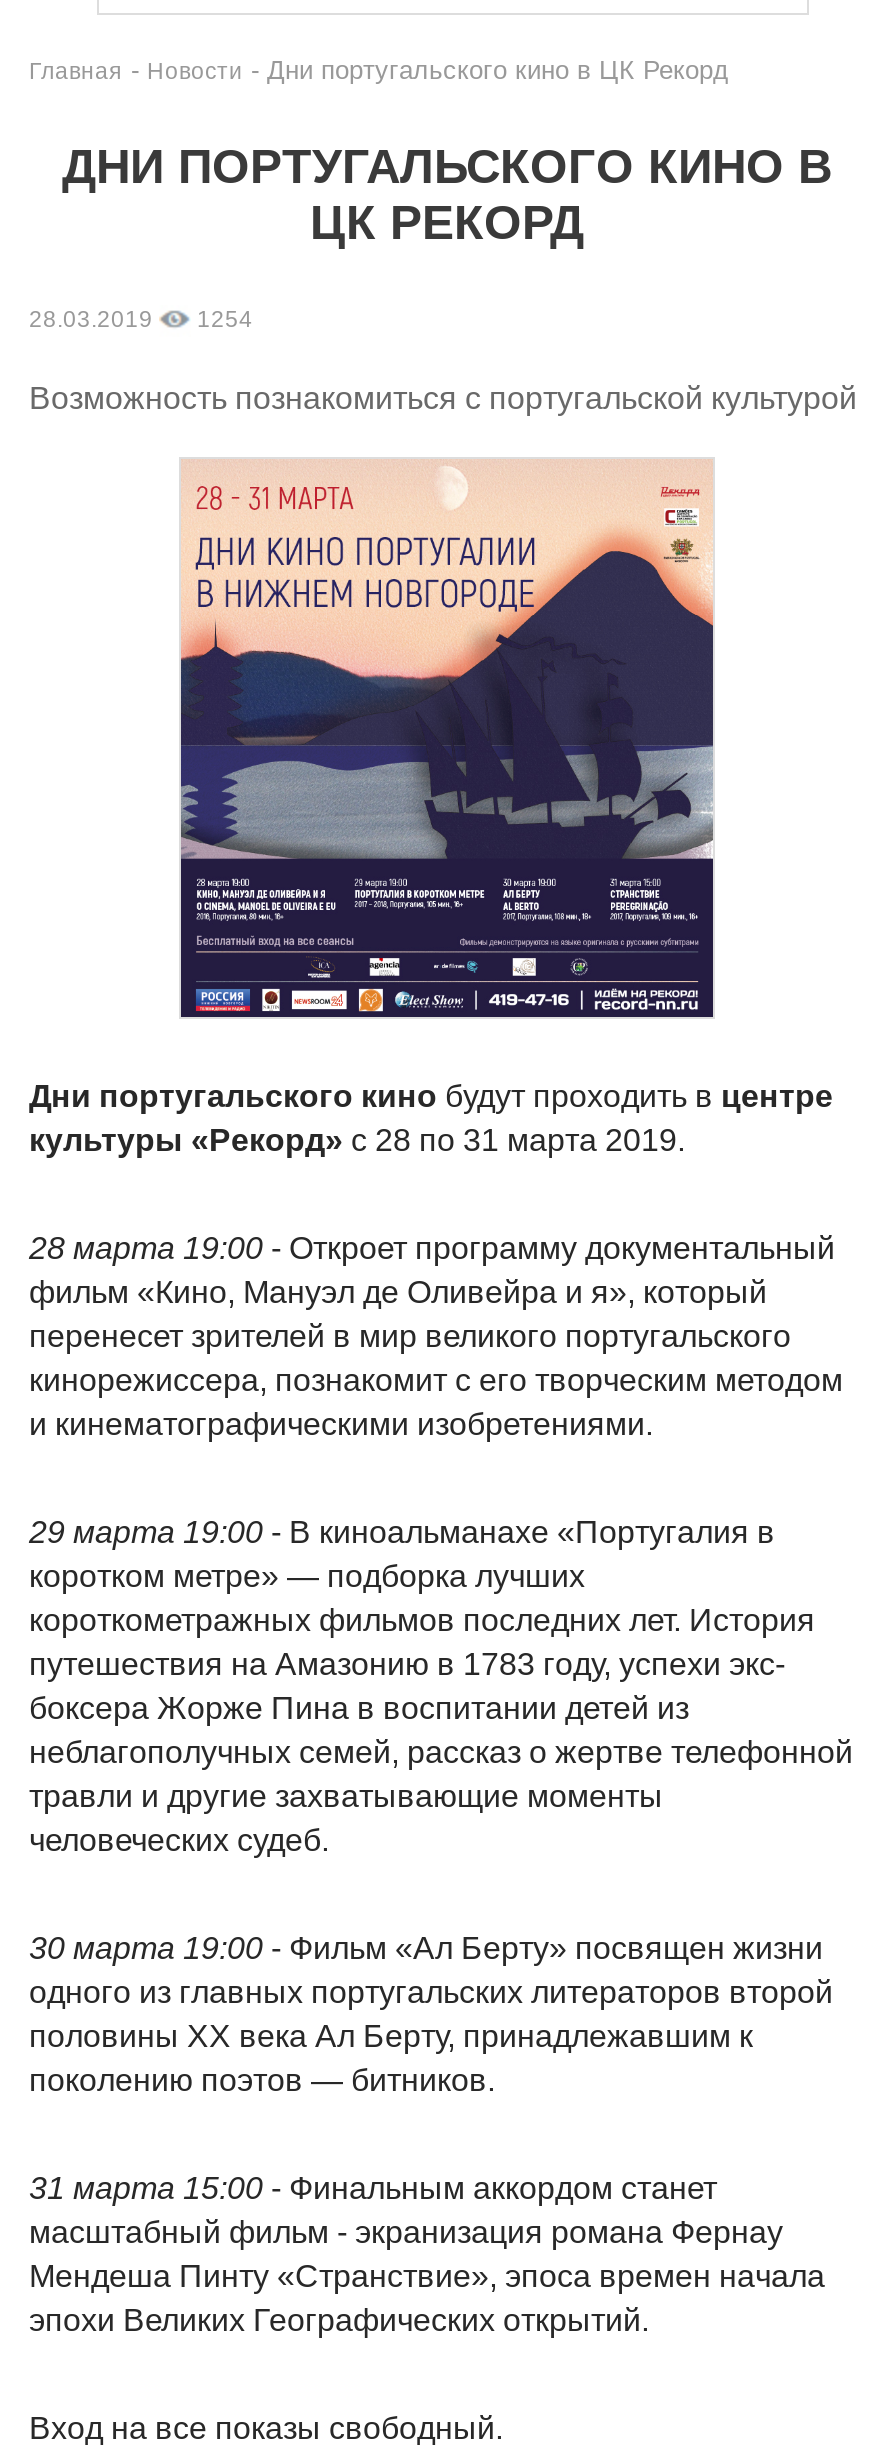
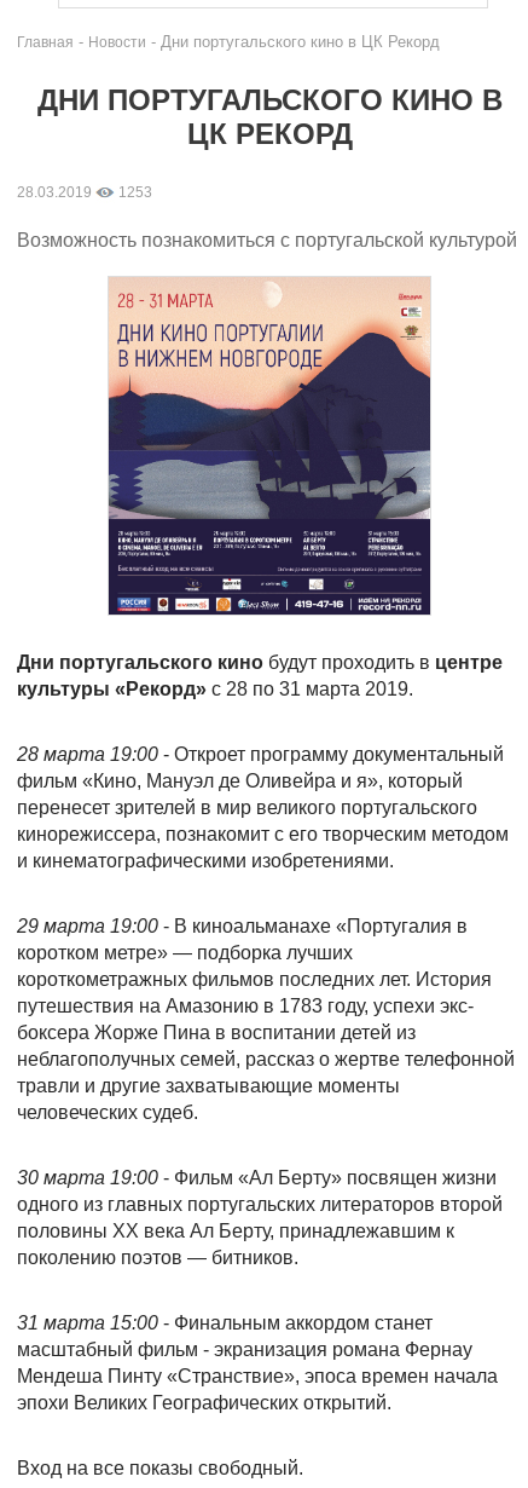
- 28.03.2019 1254
+ 28.03.2019 1253
